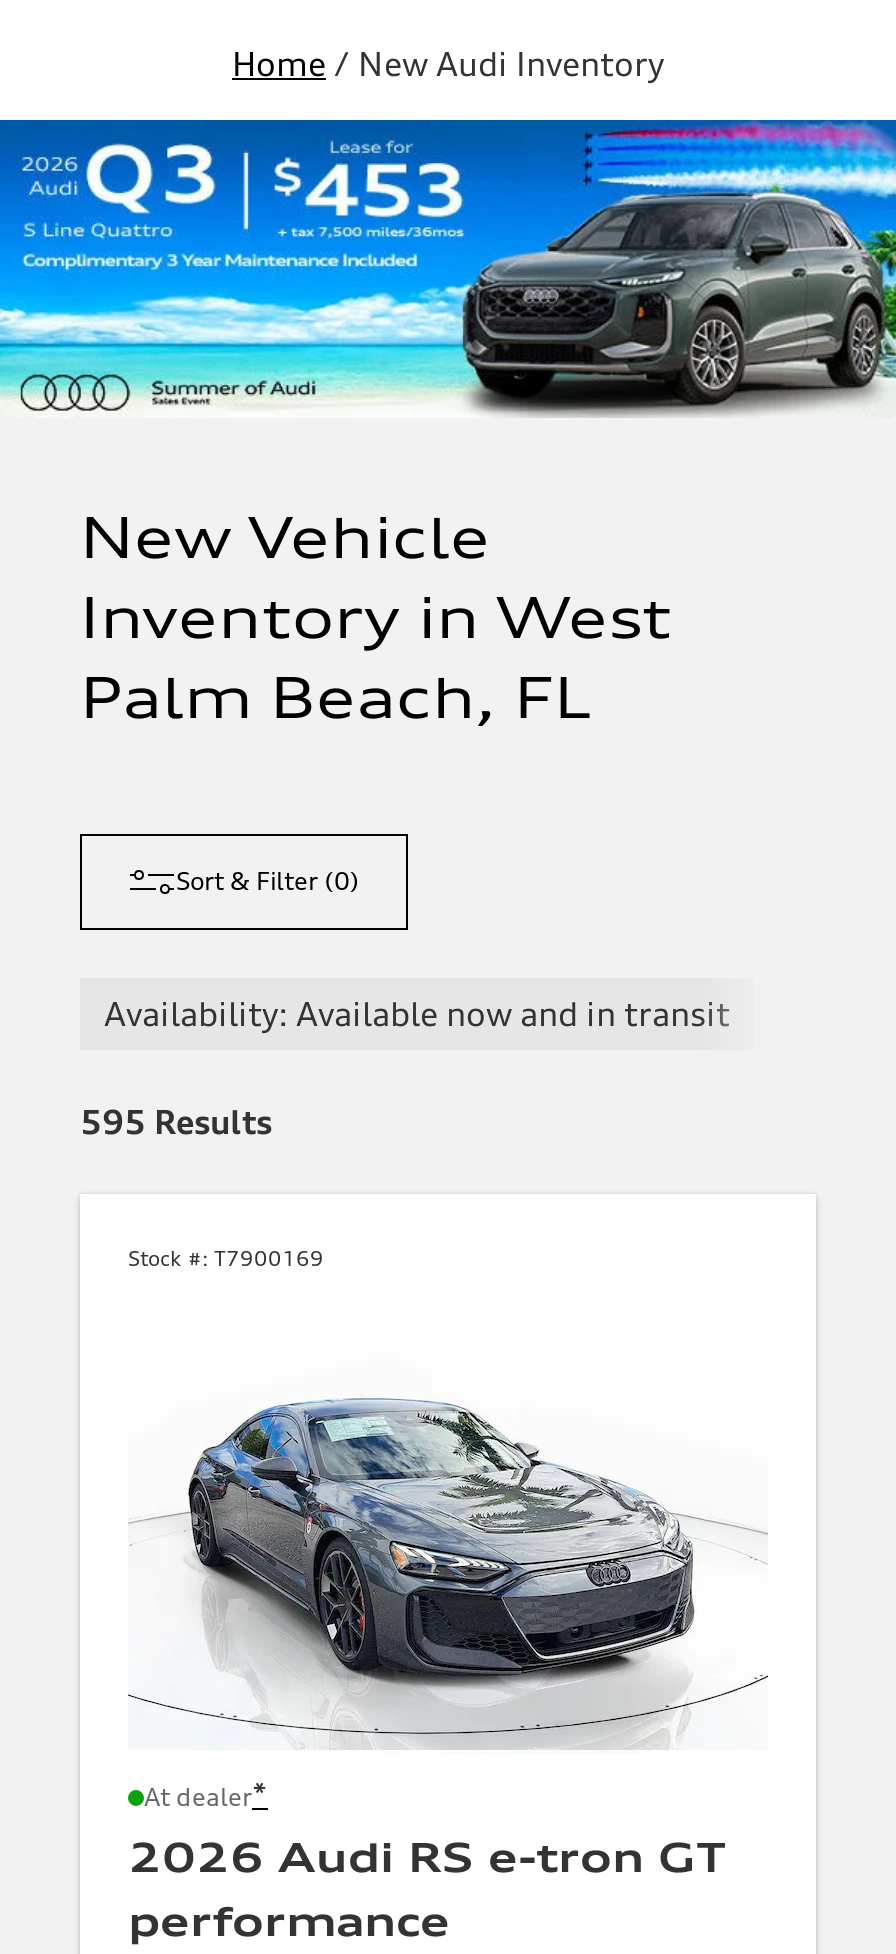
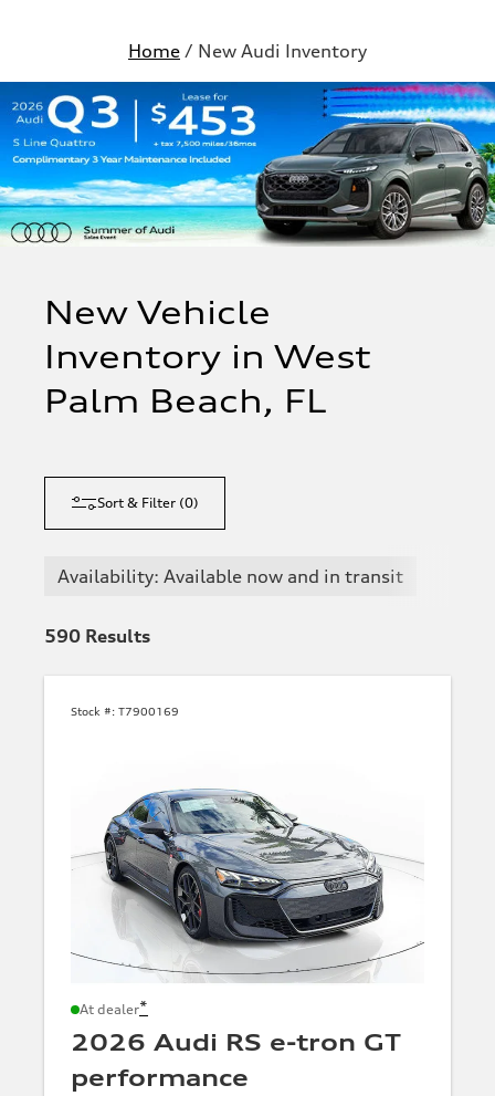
- 595 Results
+ 590 Results
